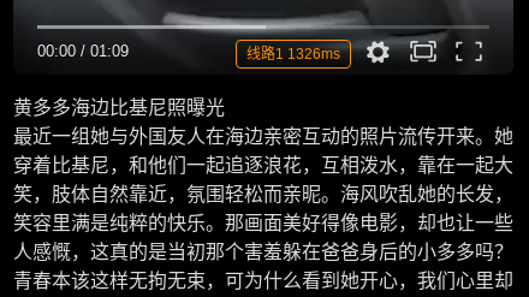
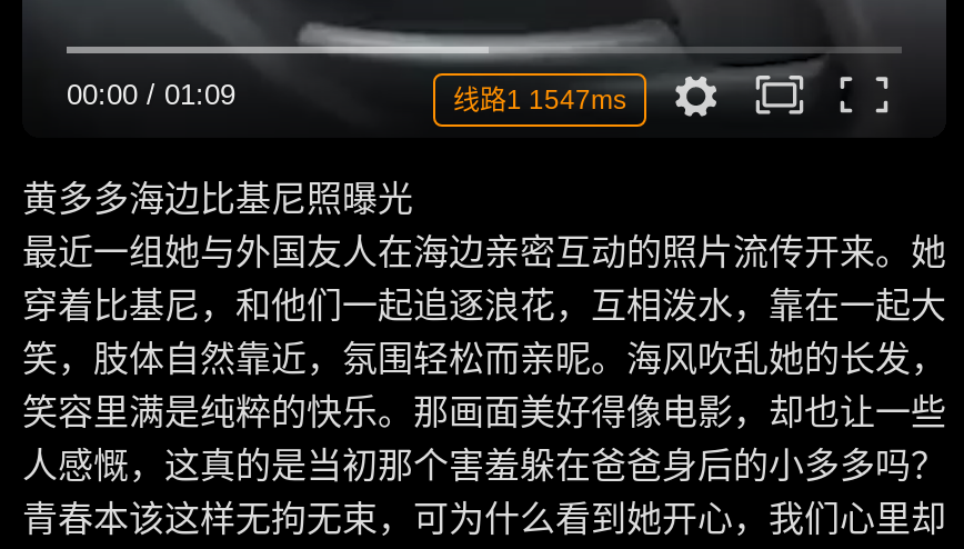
- 线路1 1326ms
+ 线路1 1547ms
